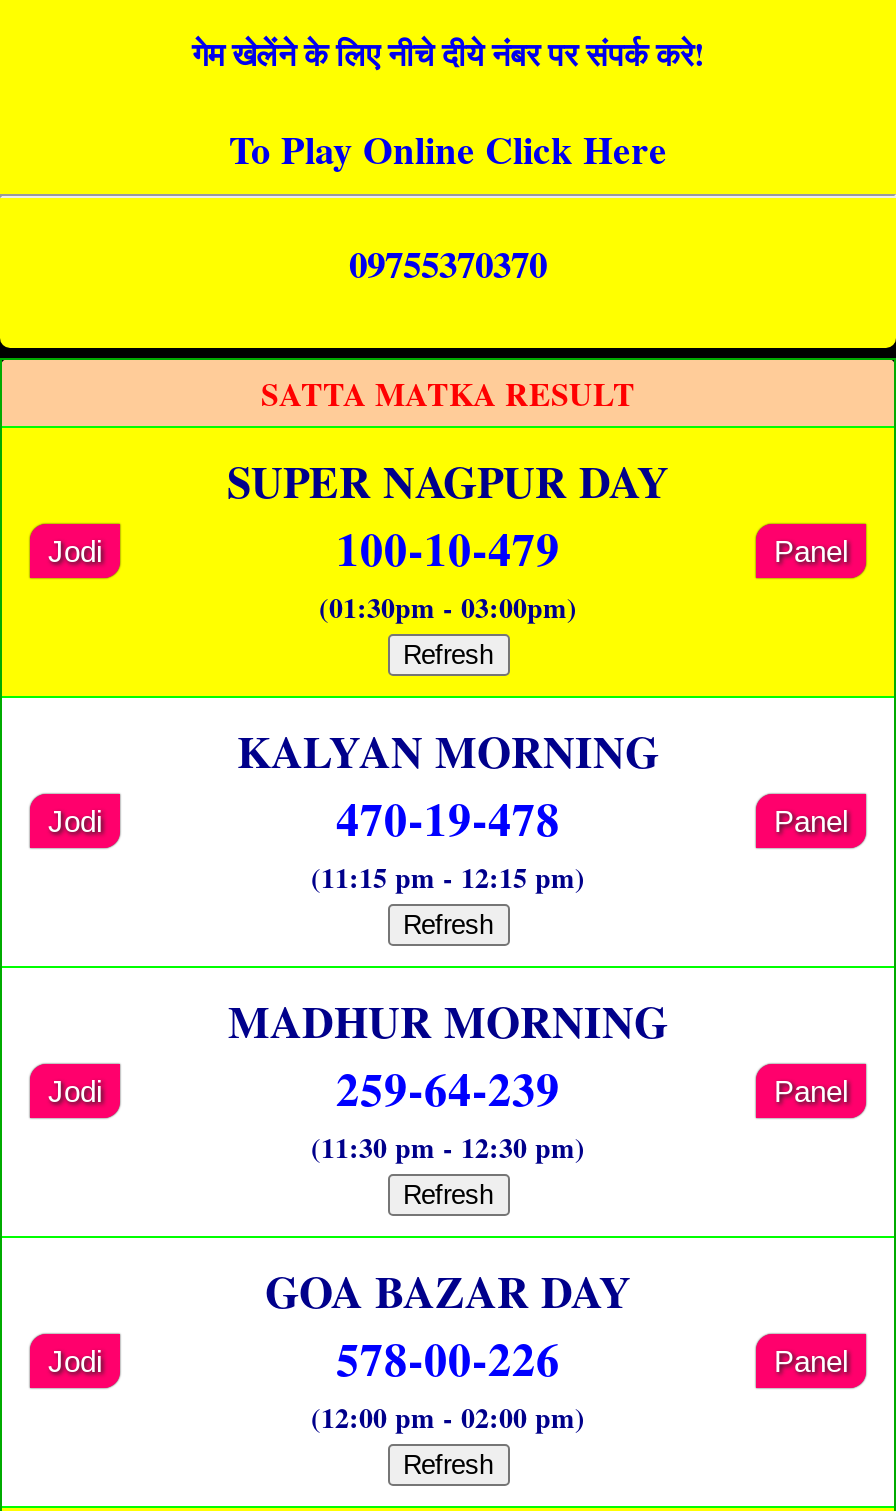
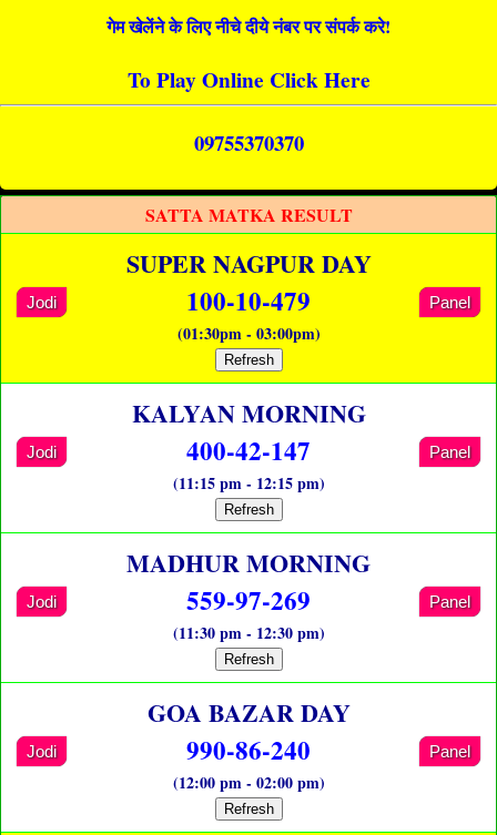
- 470-19-478
+ 400-42-147

- 259-64-239
+ 559-97-269

- 578-00-226
+ 990-86-240
